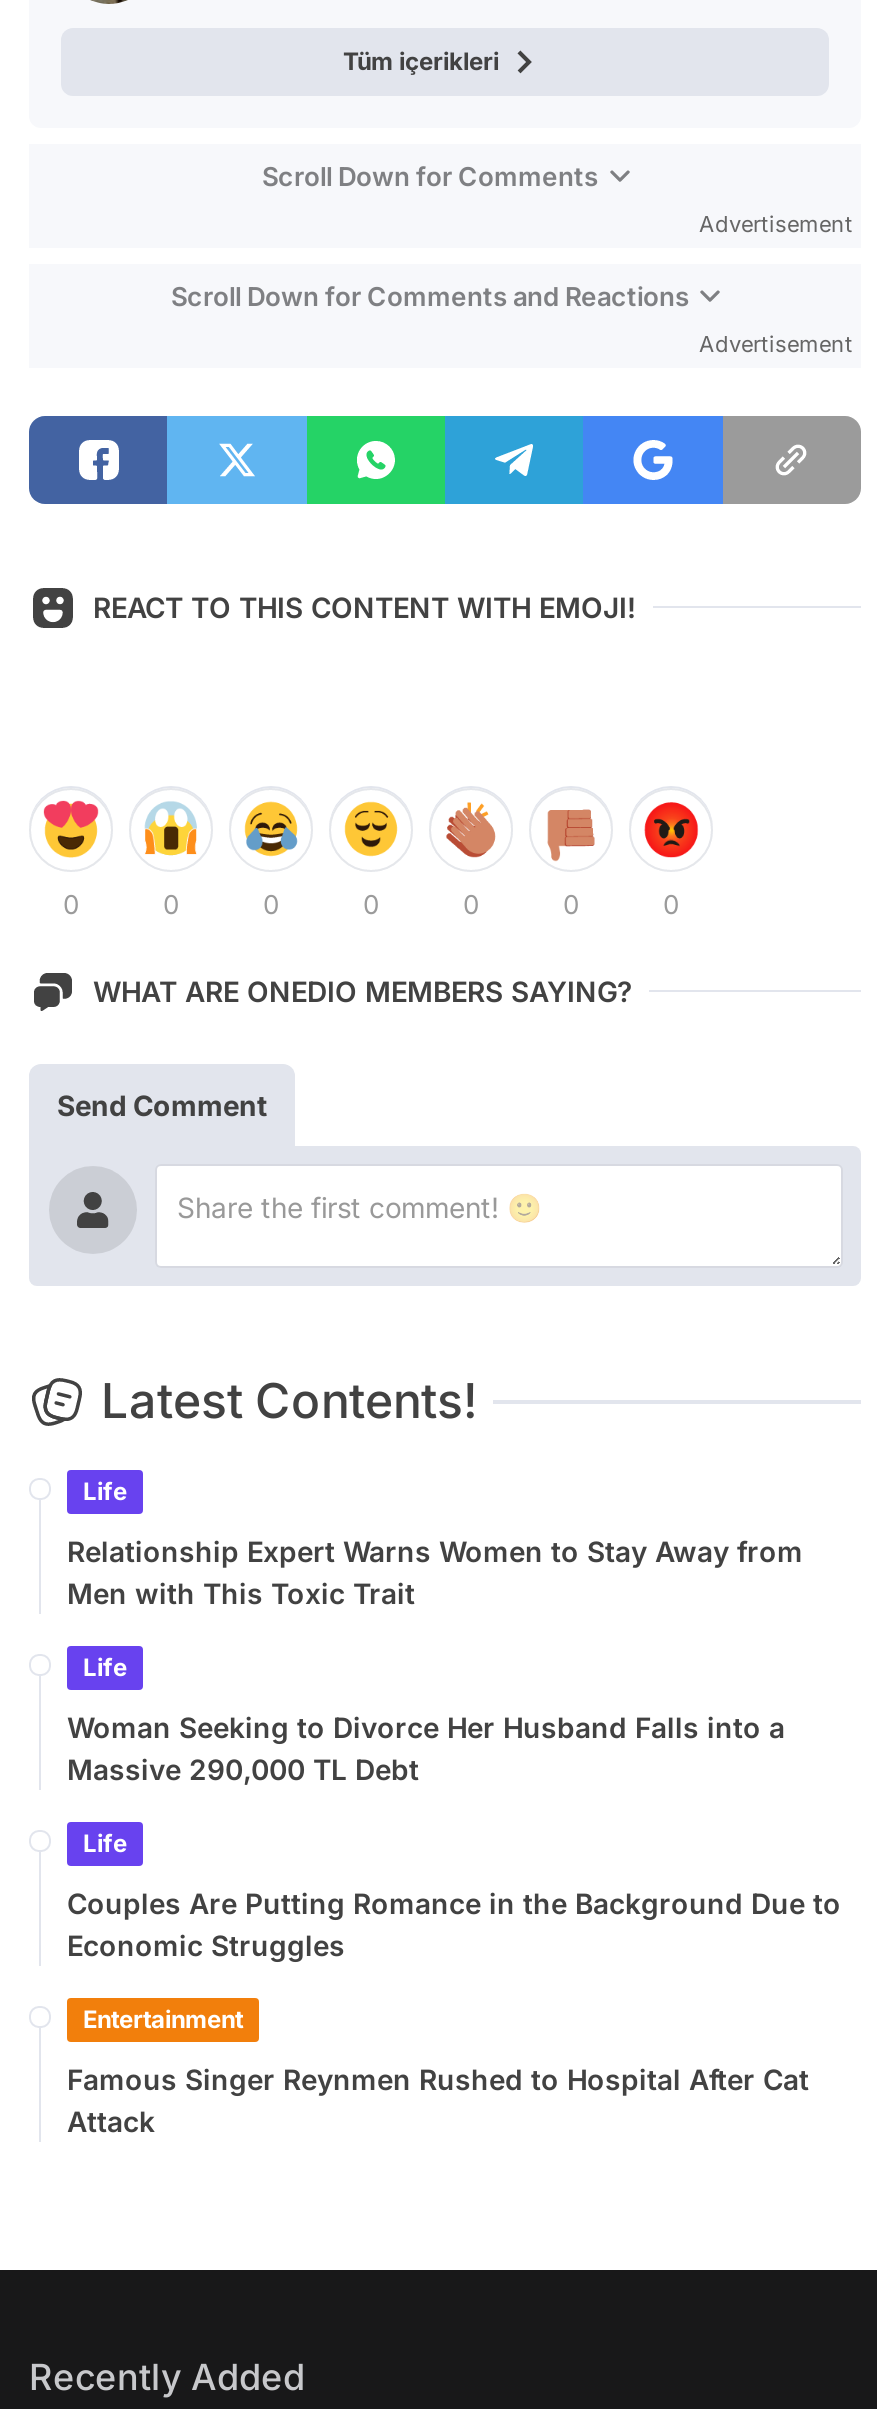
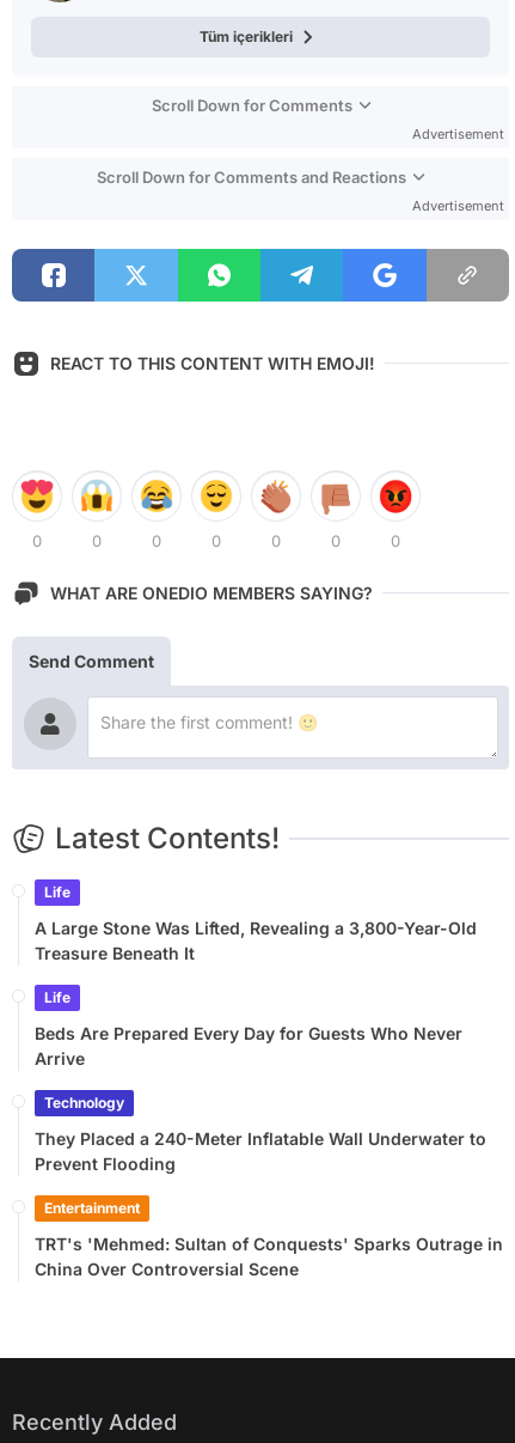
- Relationship Expert Warns Women to Stay Away from
- Men with This Toxic Trait
+ A Large Stone Was Lifted, Revealing a 3,800-Year-Old
+ Treasure Beneath It

- Woman Seeking to Divorce Her Husband Falls into a
- Massive 290,000 TL Debt
+ Beds Are Prepared Every Day for Guests Who Never
+ Arrive

- Life
+ Technology

- Couples Are Putting Romance in the Background Due to
- Economic Struggles
+ They Placed a 240-Meter Inflatable Wall Underwater to
+ Prevent Flooding

- Famous Singer Reynmen Rushed to Hospital After Cat
- Attack
+ TRT's 'Mehmed: Sultan of Conquests' Sparks Outrage in
+ China Over Controversial Scene
